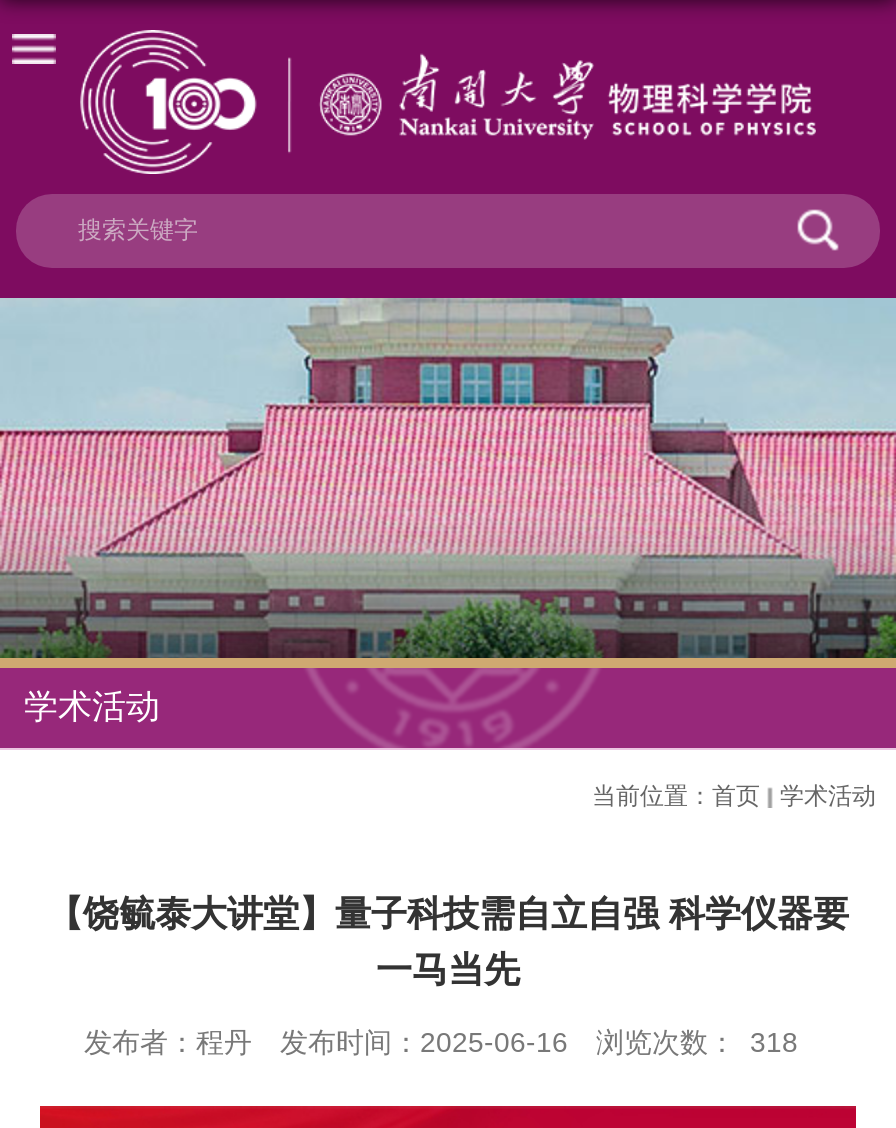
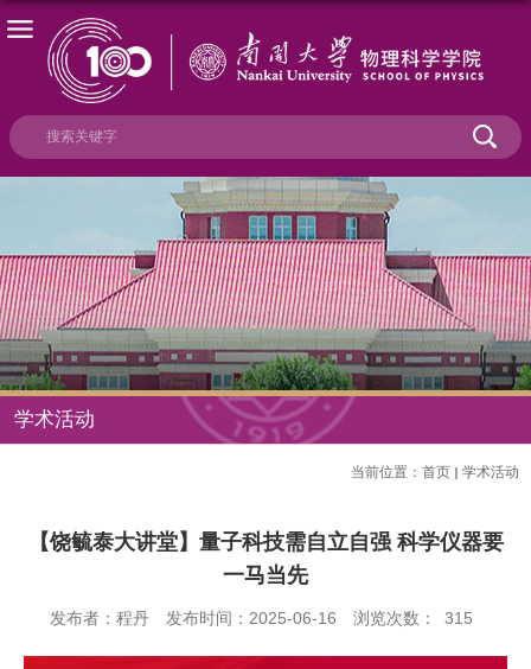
- 发布者：程丹 发布时间：2025-06-16 浏览次数： 318
+ 发布者：程丹 发布时间：2025-06-16 浏览次数： 315
